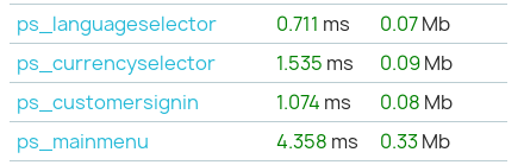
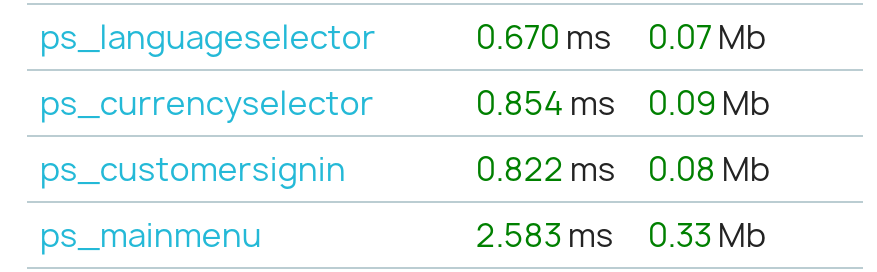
- 0.711 ms 0.07 Mb
+ 0.670 ms 0.07 Mb

- 1.535 ms 0.09 Mb
+ 0.854 ms 0.09 Mb

- 1.074 ms 0.08 Mb
+ 0.822 ms 0.08 Mb

- 4.358 ms 0.33 Mb
+ 2.583 ms 0.33 Mb
